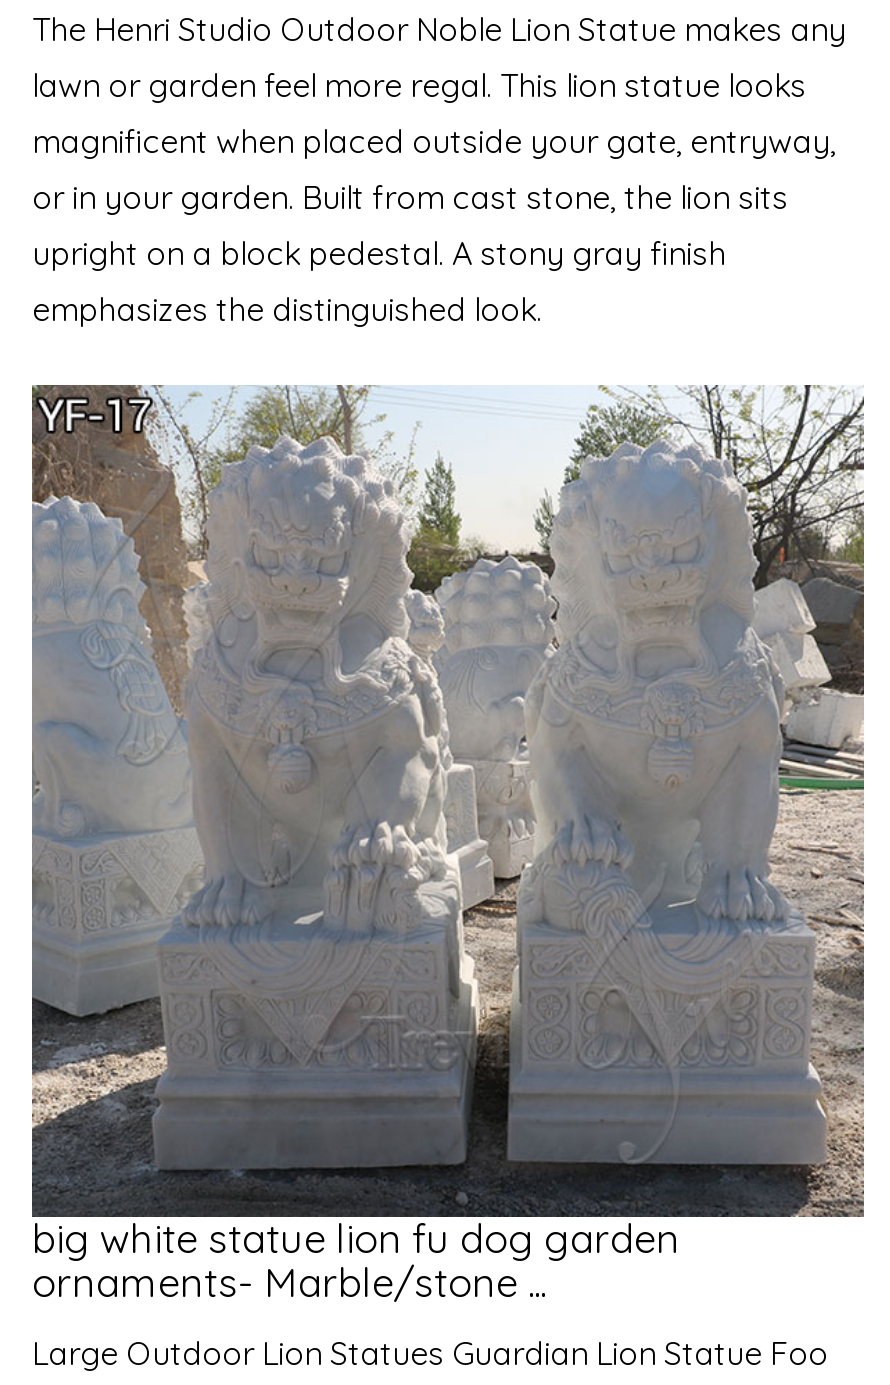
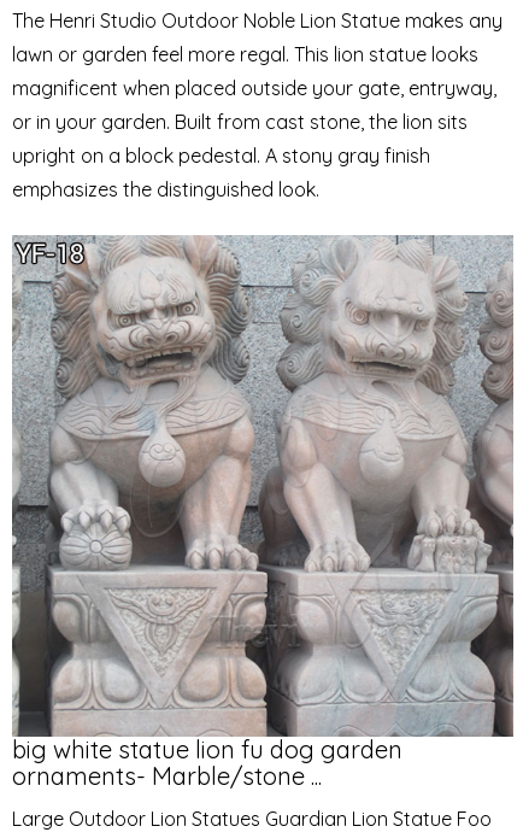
- [image]
+ [image]
